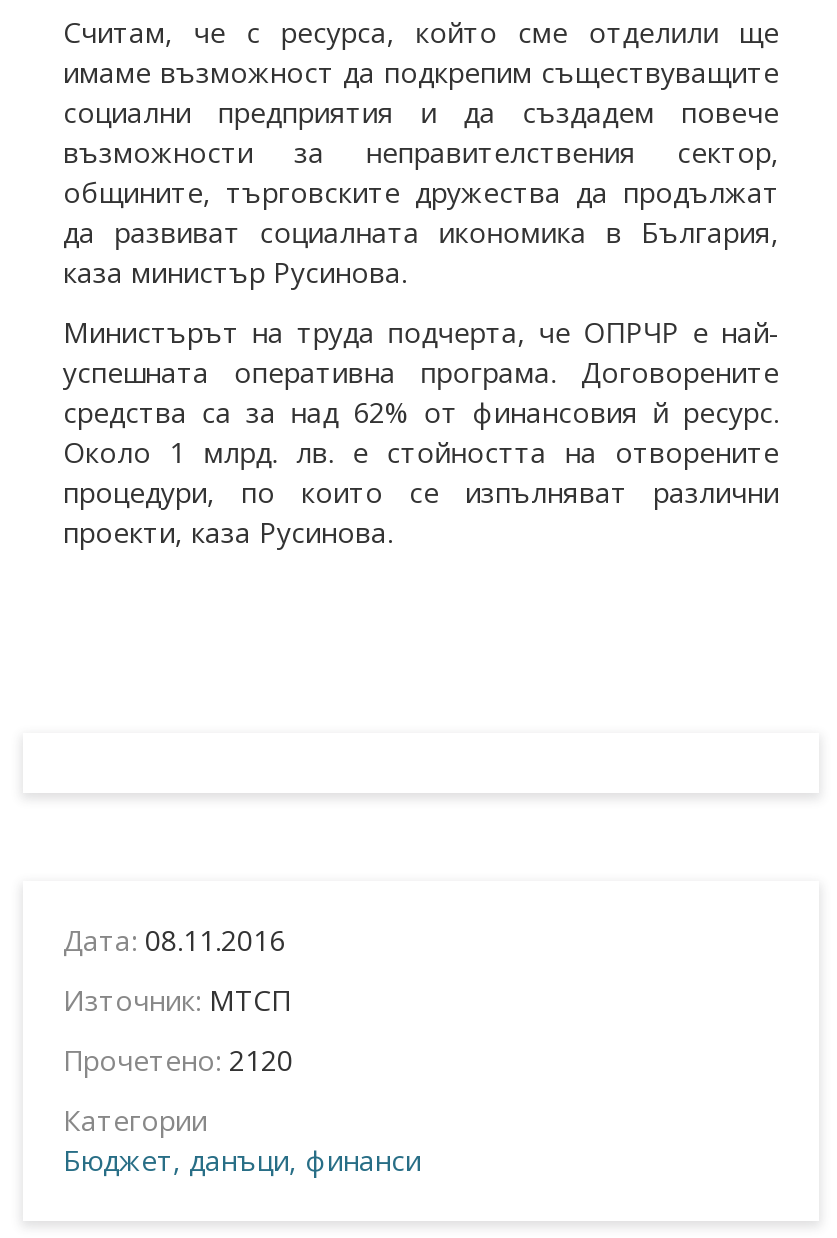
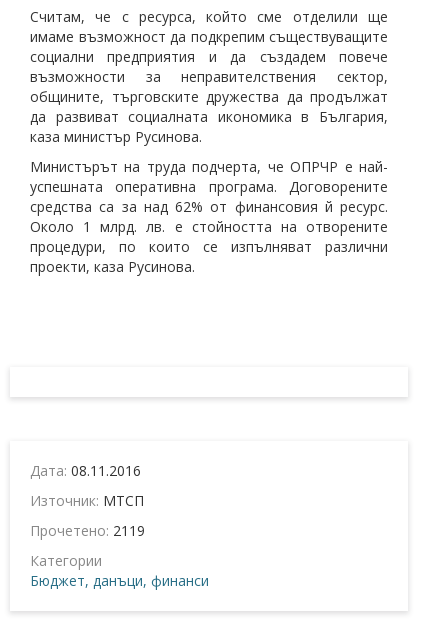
- Прочетено: 2120
+ Прочетено: 2119
